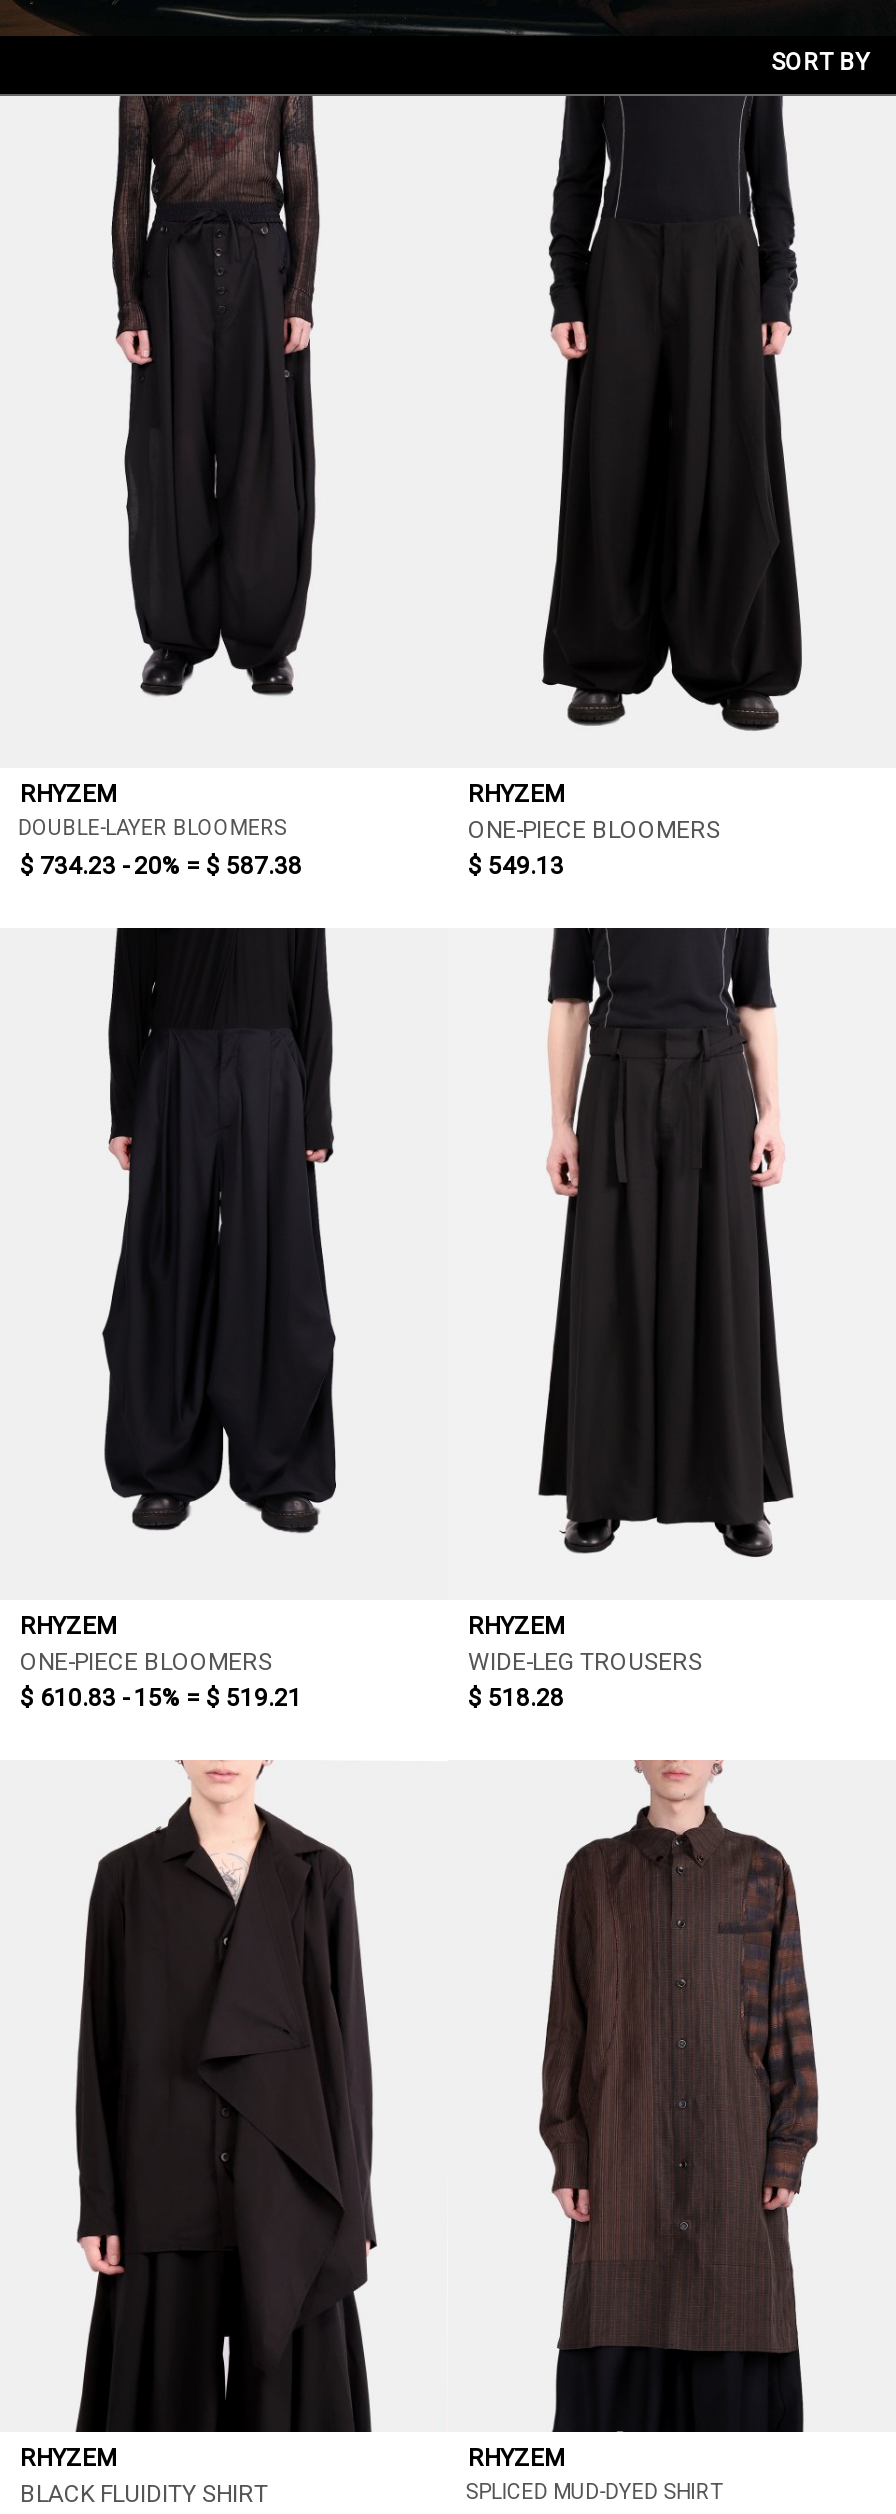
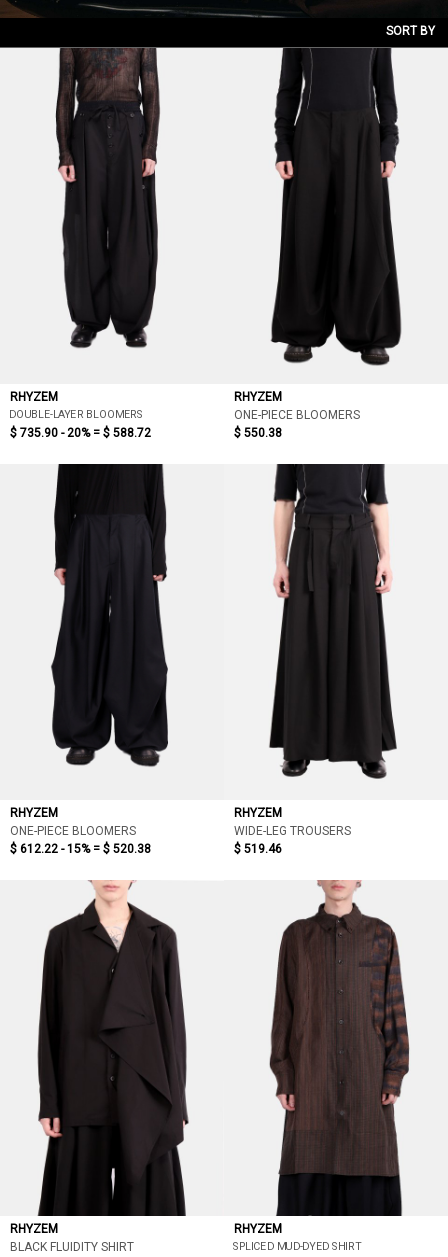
- $ 734.23 - 20% = $ 587.38
+ $ 735.90 - 20% = $ 588.72

- $ 549.13
+ $ 550.38

- $ 610.83 - 15% = $ 519.21
+ $ 612.22 - 15% = $ 520.38

- $ 518.28
+ $ 519.46
